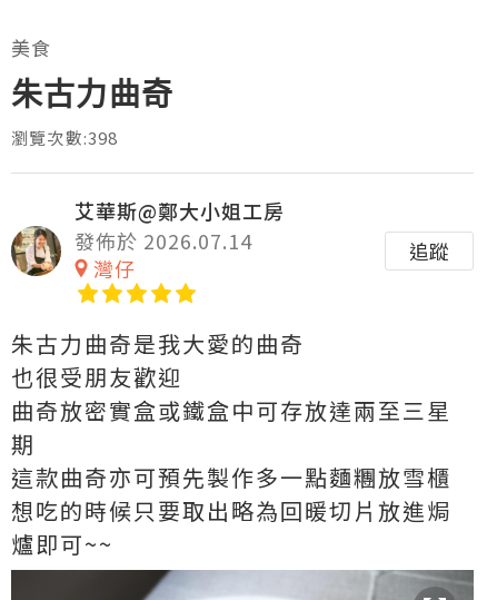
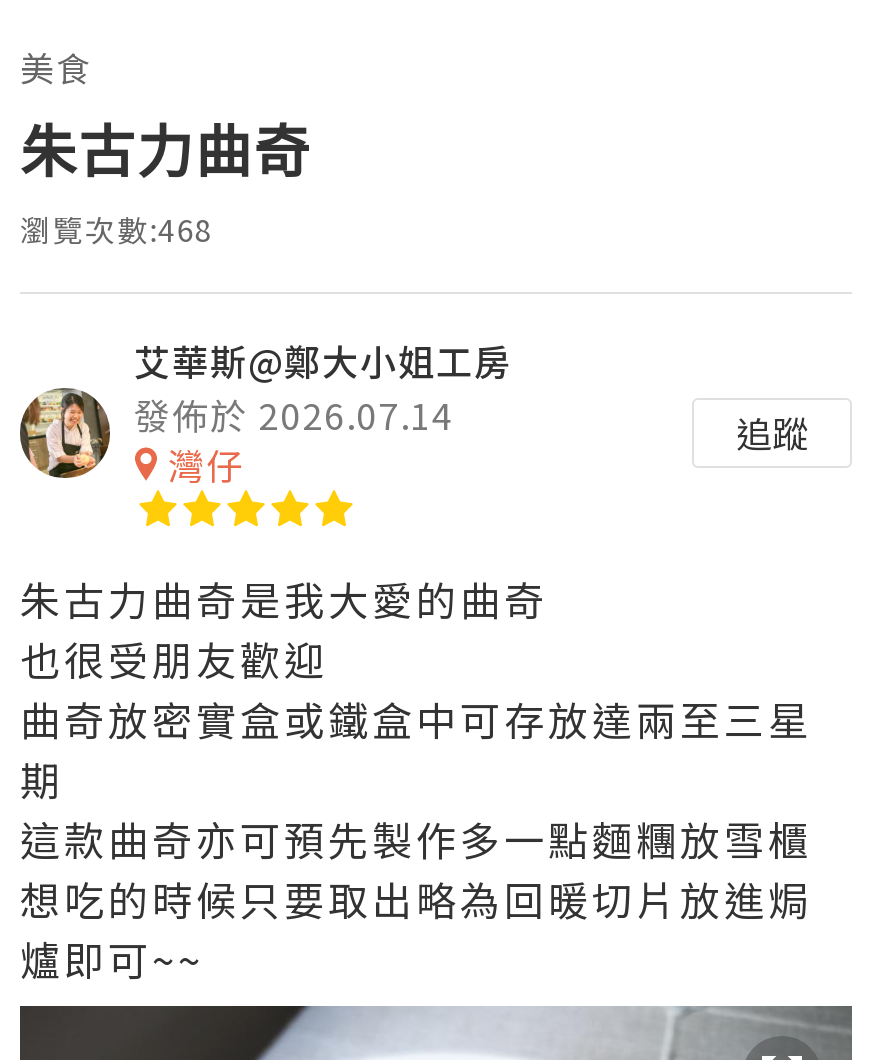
- 瀏覽次數:398
+ 瀏覽次數:468
